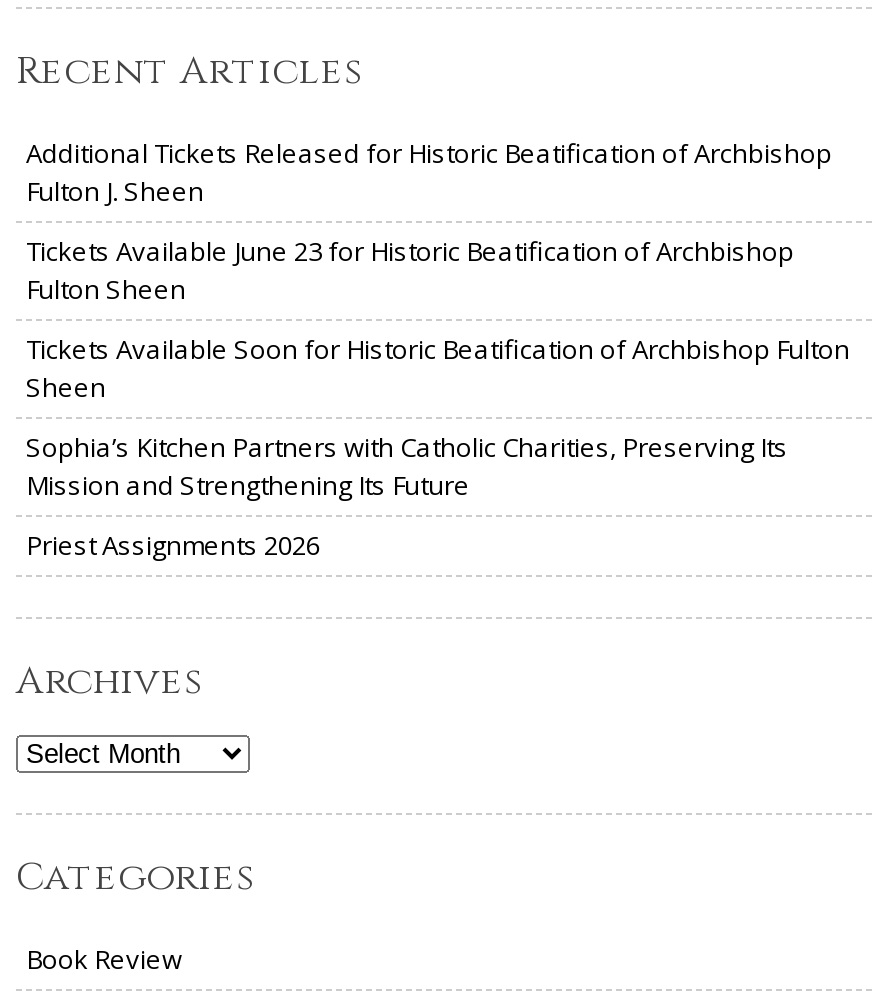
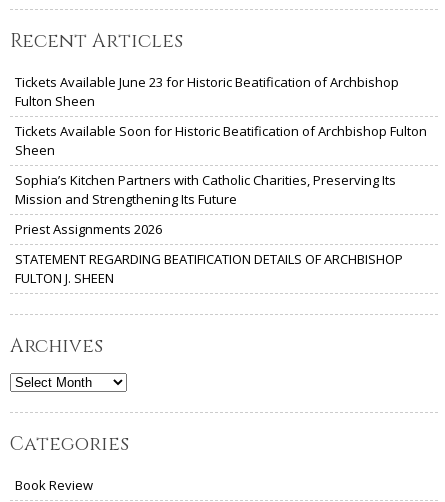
- Additional Tickets Released for Historic Beatification of Archbishop
- Fulton J. Sheen

moved up: Tickets Available June 23 for Historic Beatification of Archbishop | Fulton Sheen | Tickets Available Soon for Historic Beatification of Archbishop Fulton | Sheen | Sophia’s Kitchen Partners with Catholic Charities, Preserving Its | Mission and Strengthening Its Future | Priest Assignments 2026

+ STATEMENT REGARDING BEATIFICATION DETAILS OF ARCHBISHOP
+ FULTON J. SHEEN
